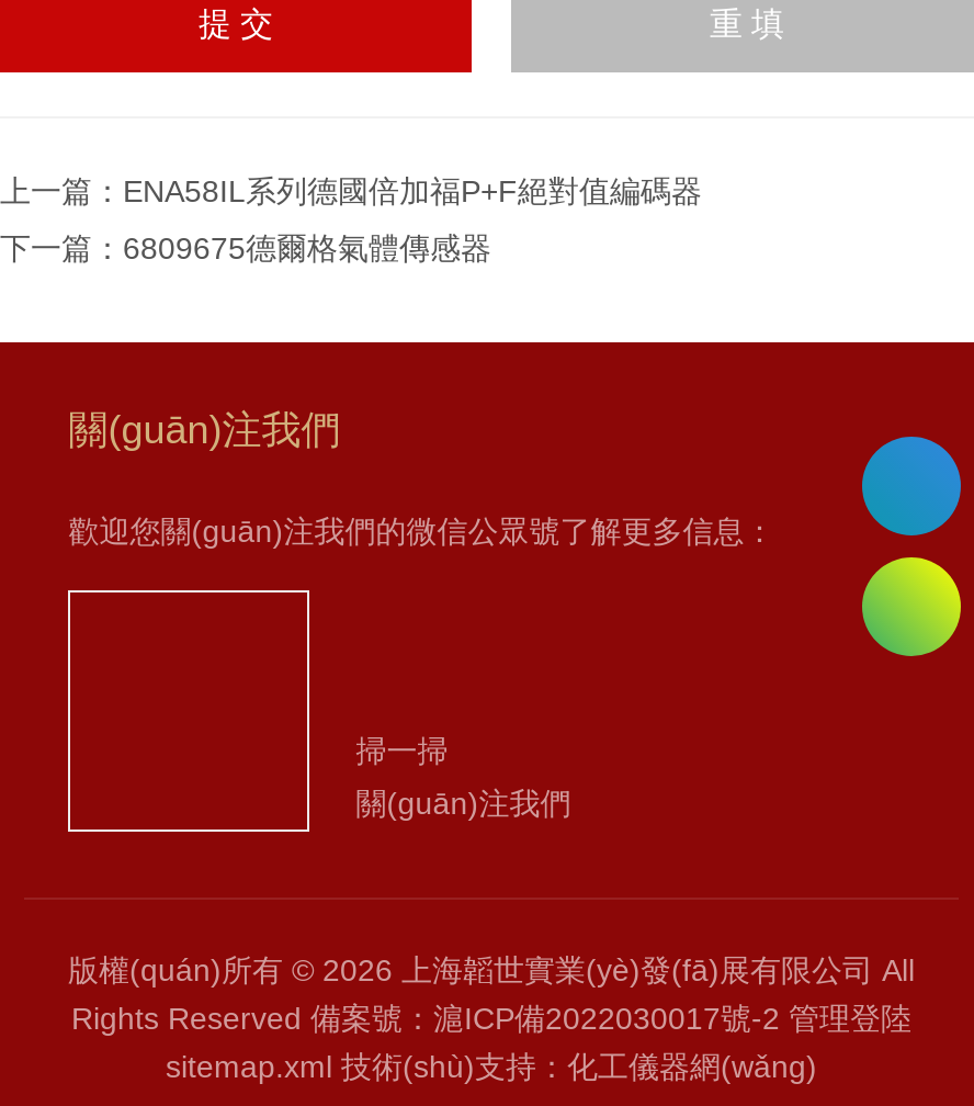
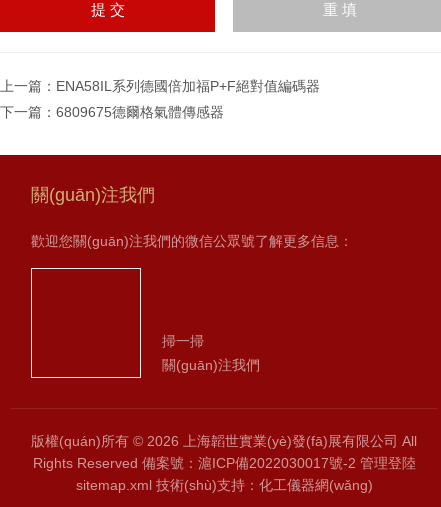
- [image]

- [image]
